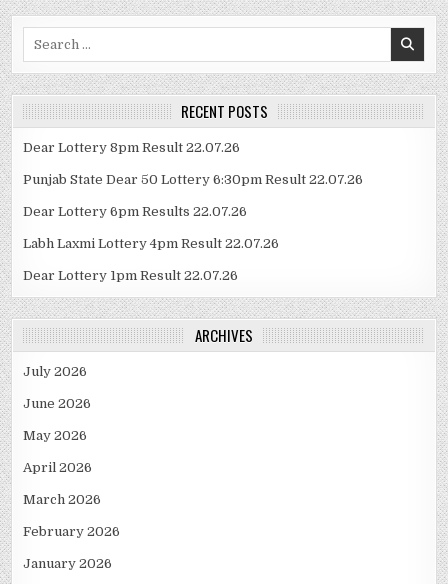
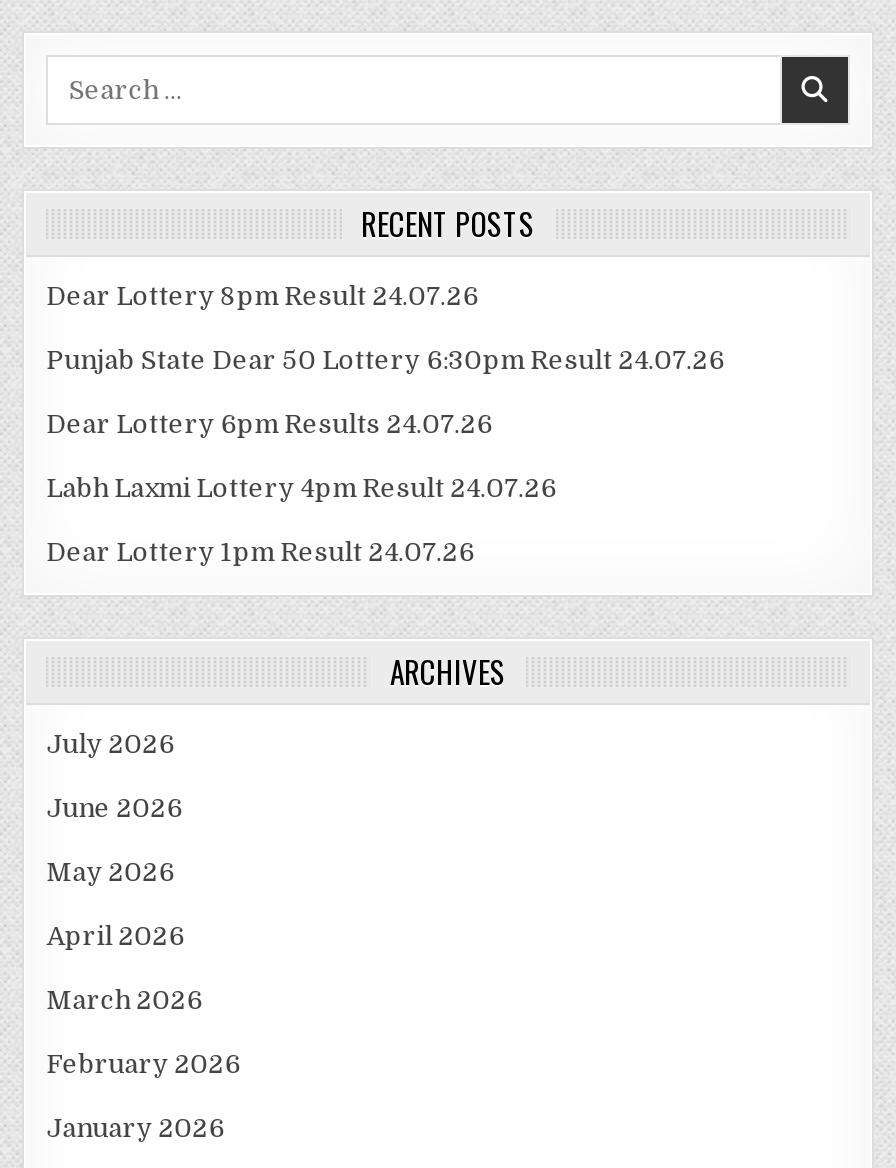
- Dear Lottery 8pm Result 22.07.26
+ Dear Lottery 8pm Result 24.07.26

- Punjab State Dear 50 Lottery 6:30pm Result 22.07.26
+ Punjab State Dear 50 Lottery 6:30pm Result 24.07.26

- Dear Lottery 6pm Results 22.07.26
+ Dear Lottery 6pm Results 24.07.26

- Labh Laxmi Lottery 4pm Result 22.07.26
+ Labh Laxmi Lottery 4pm Result 24.07.26

- Dear Lottery 1pm Result 22.07.26
+ Dear Lottery 1pm Result 24.07.26
